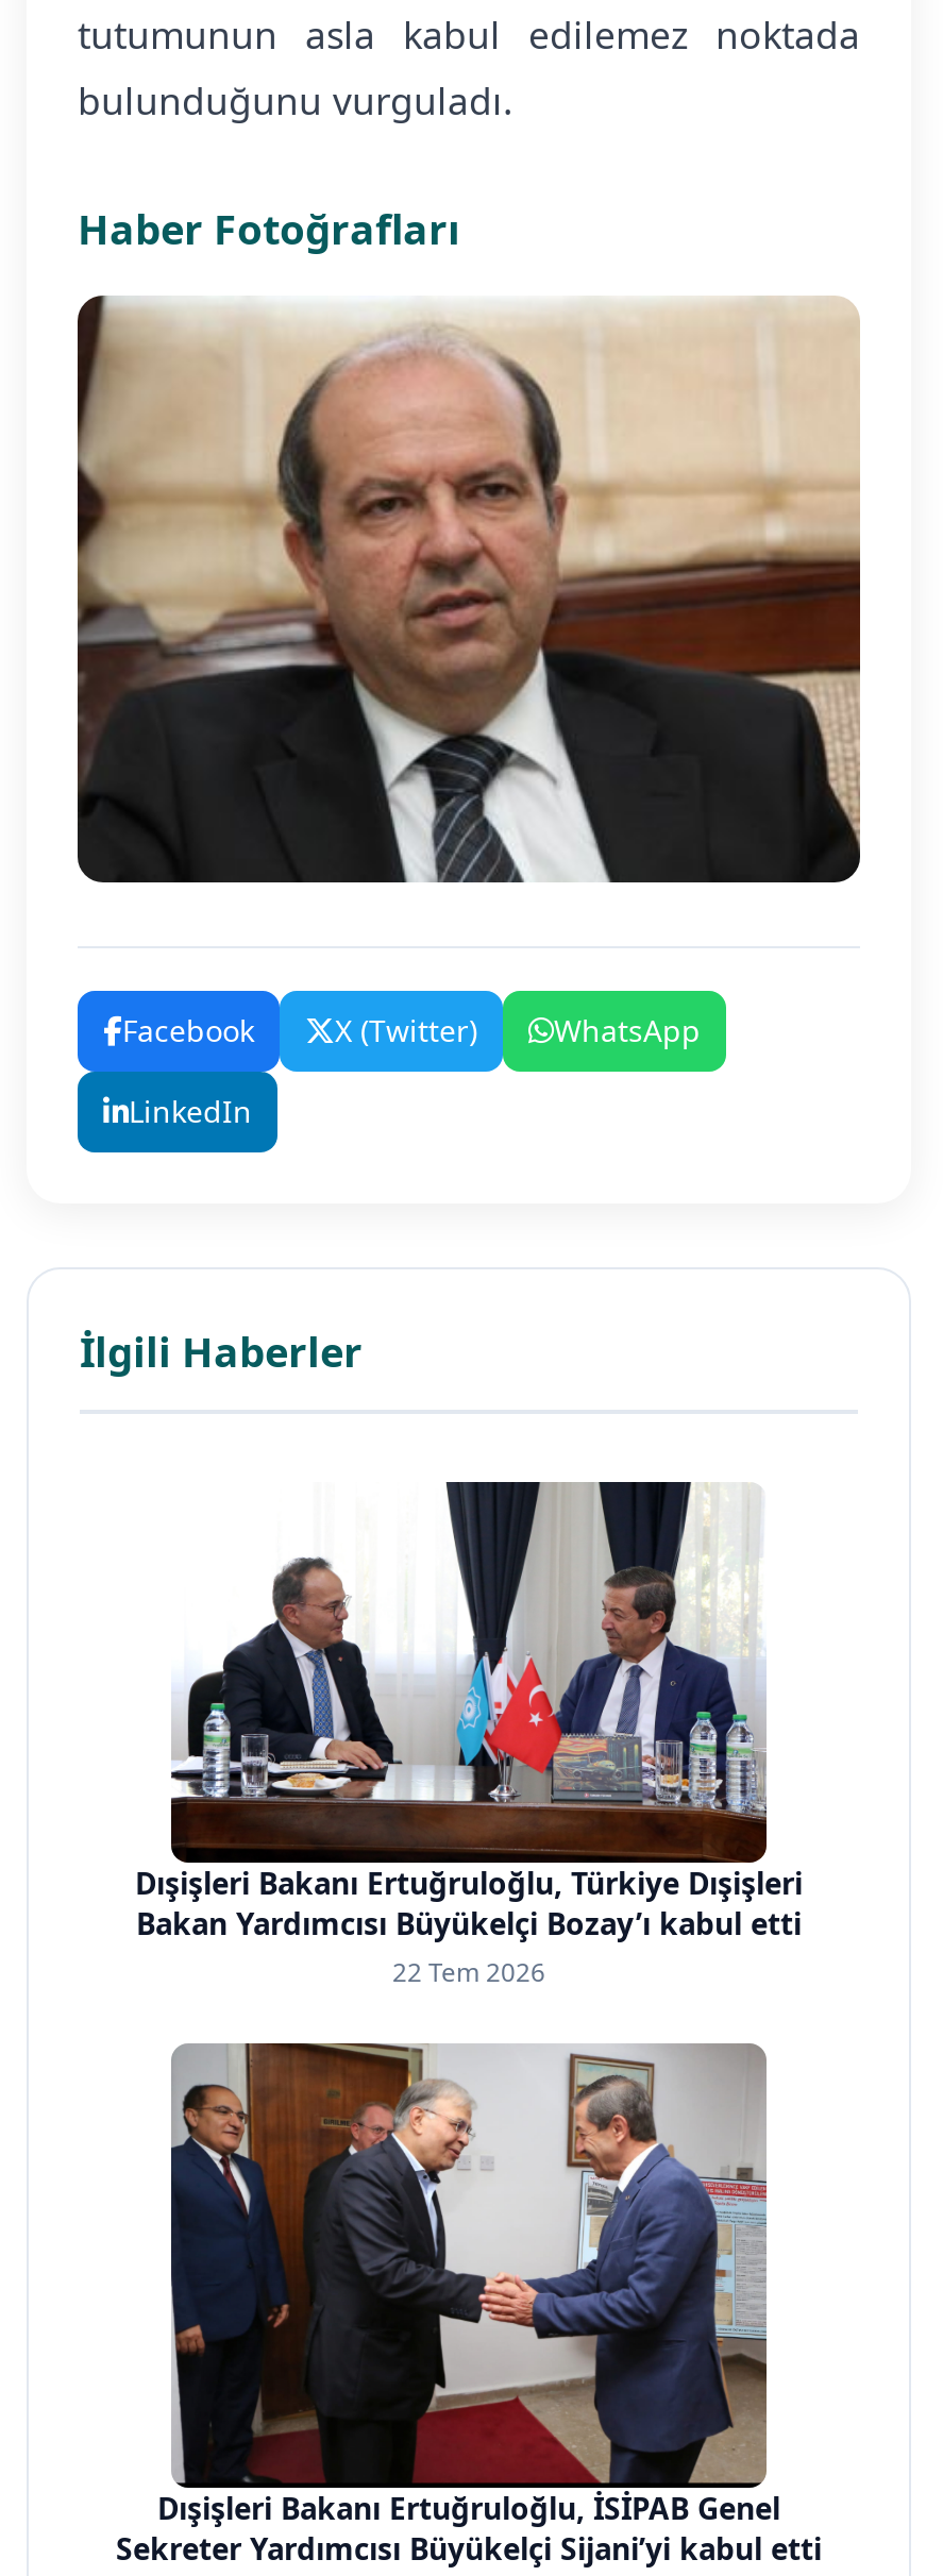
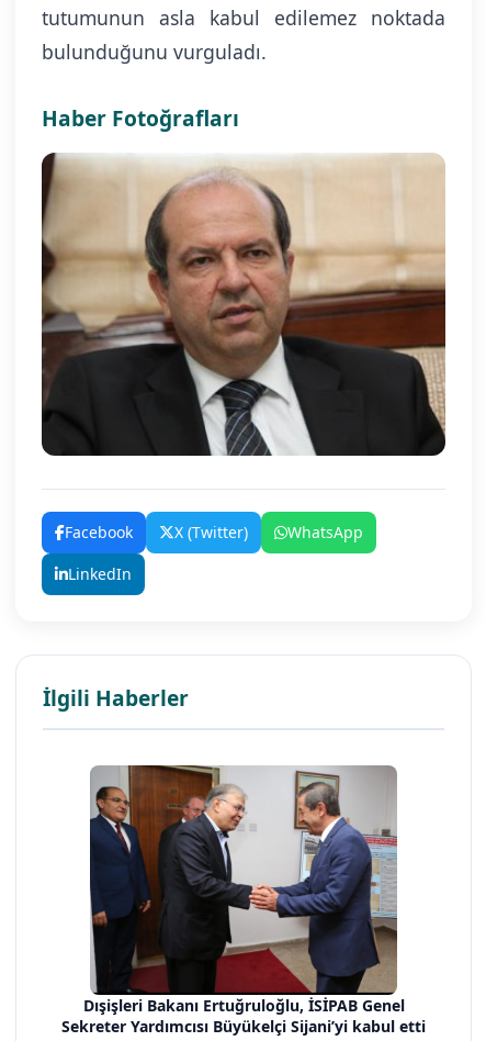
- [image]
- Dışişleri Bakanı Ertuğruloğlu, Türkiye Dışişleri
- Bakan Yardımcısı Büyükelçi Bozay’ı kabul etti
- 22 Tem 2026
